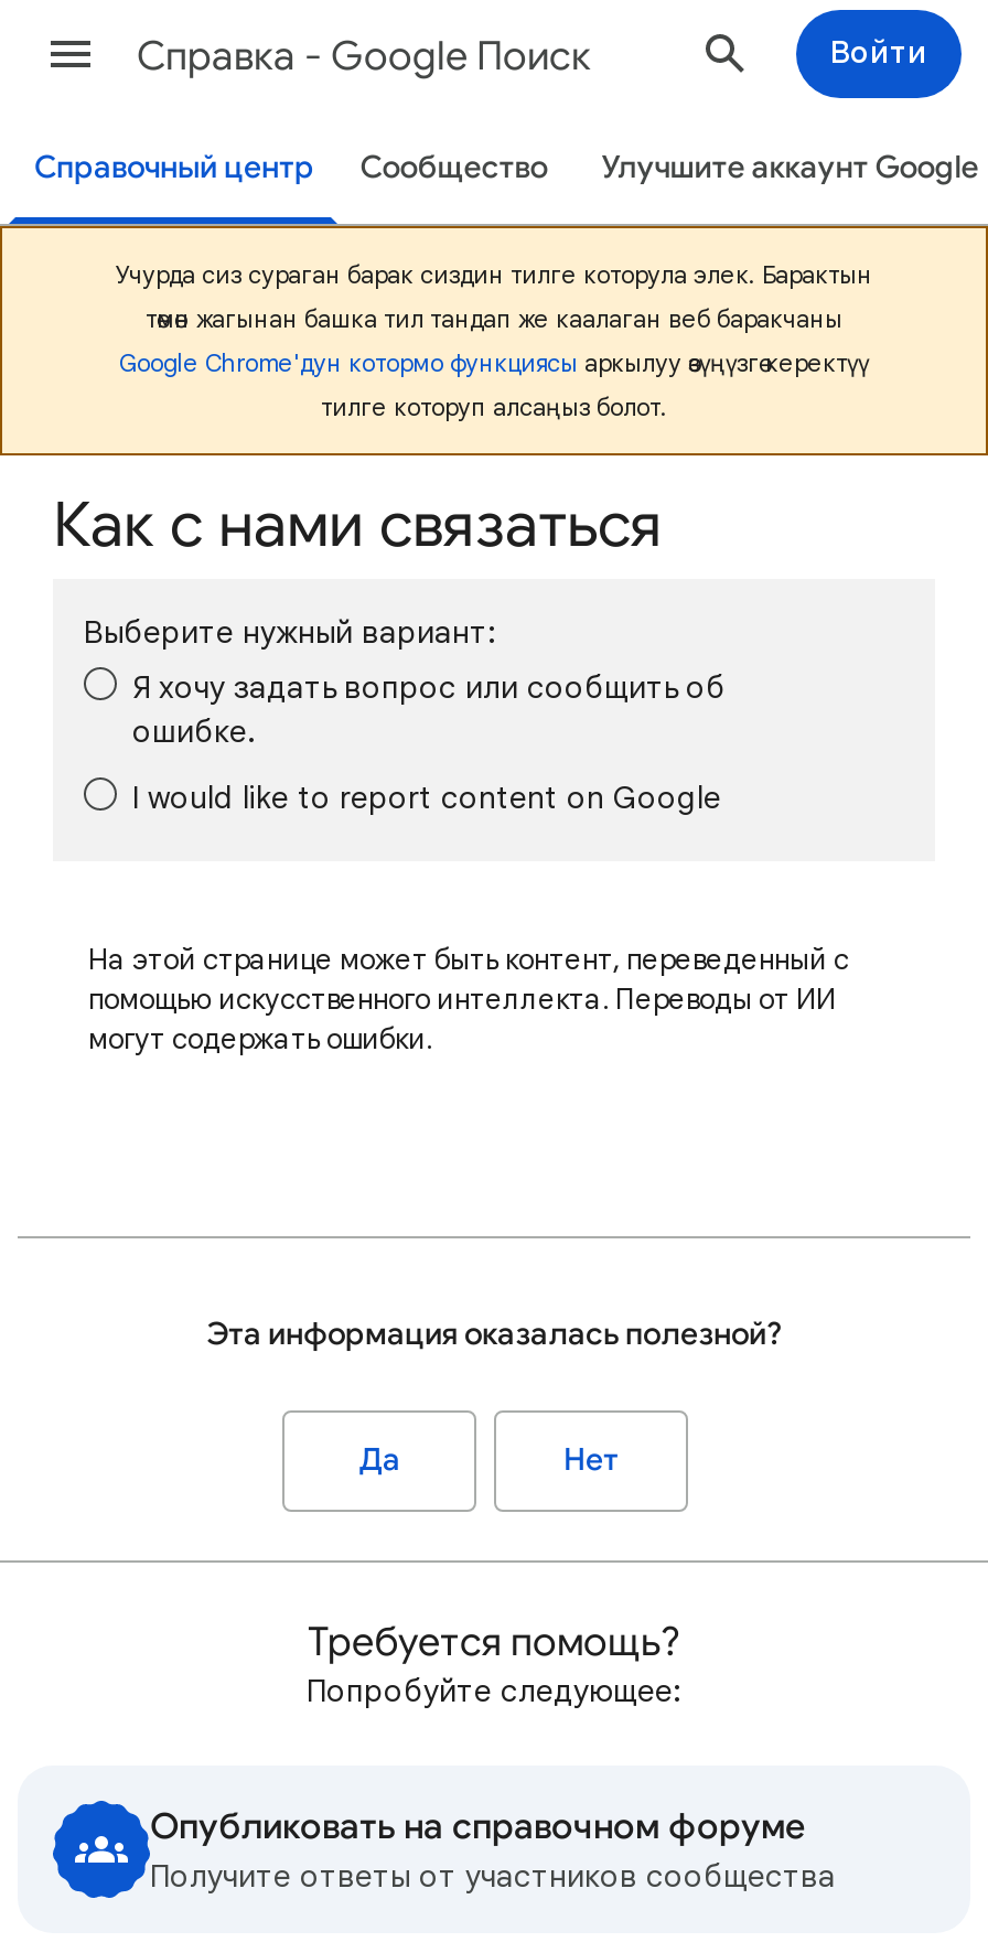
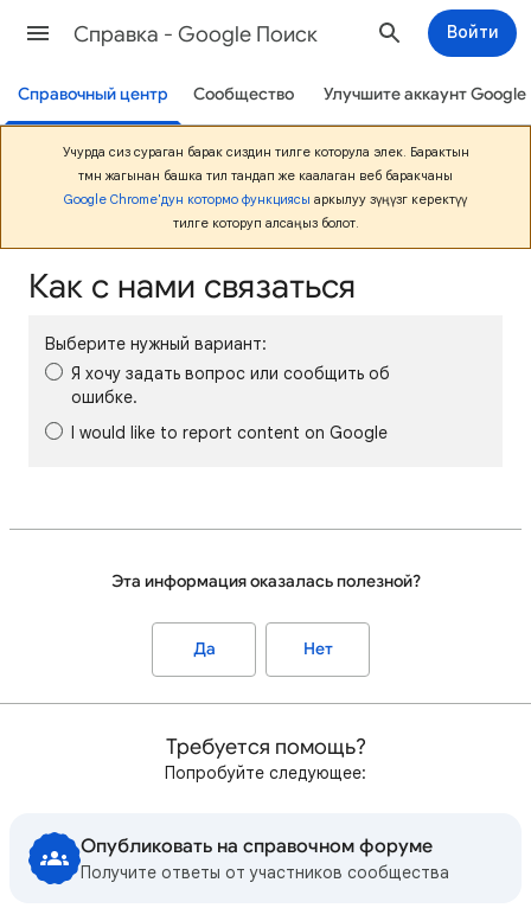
- На этой странице может быть контент, переведенный с
- помощью искусственного интеллекта. Переводы от ИИ
- могут содержать ошибки.
